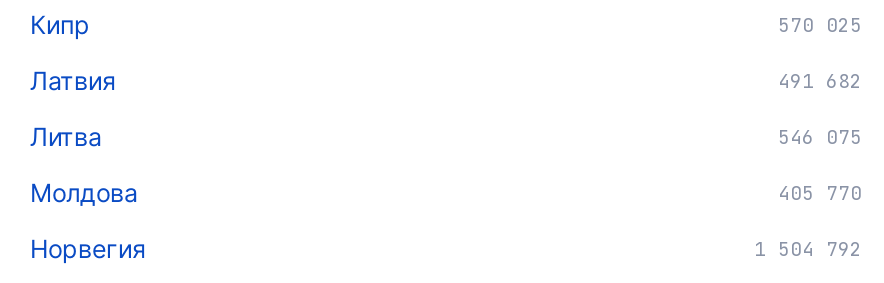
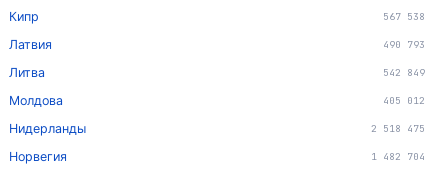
- 570 025
+ 567 538

- 491 682
+ 490 793

- 546 075
+ 542 849

- 405 770
+ 405 012
+ Нидерланды
+ 2 518 475

- 1 504 792
+ 1 482 704
